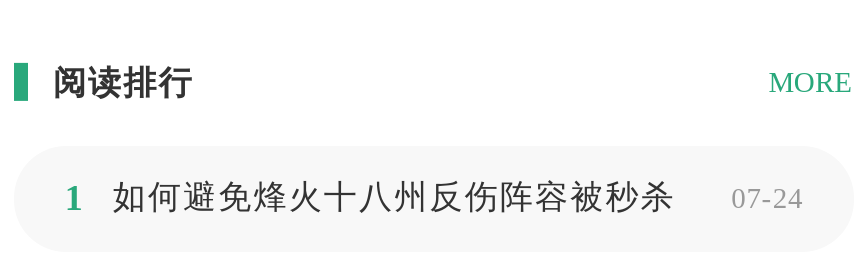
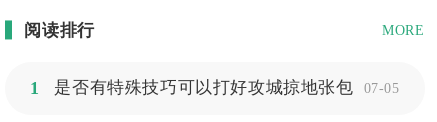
- 如何避免烽火十八州反伤阵容被秒杀
- 07-24
+ 是否有特殊技巧可以打好攻城掠地张包
+ 07-05
